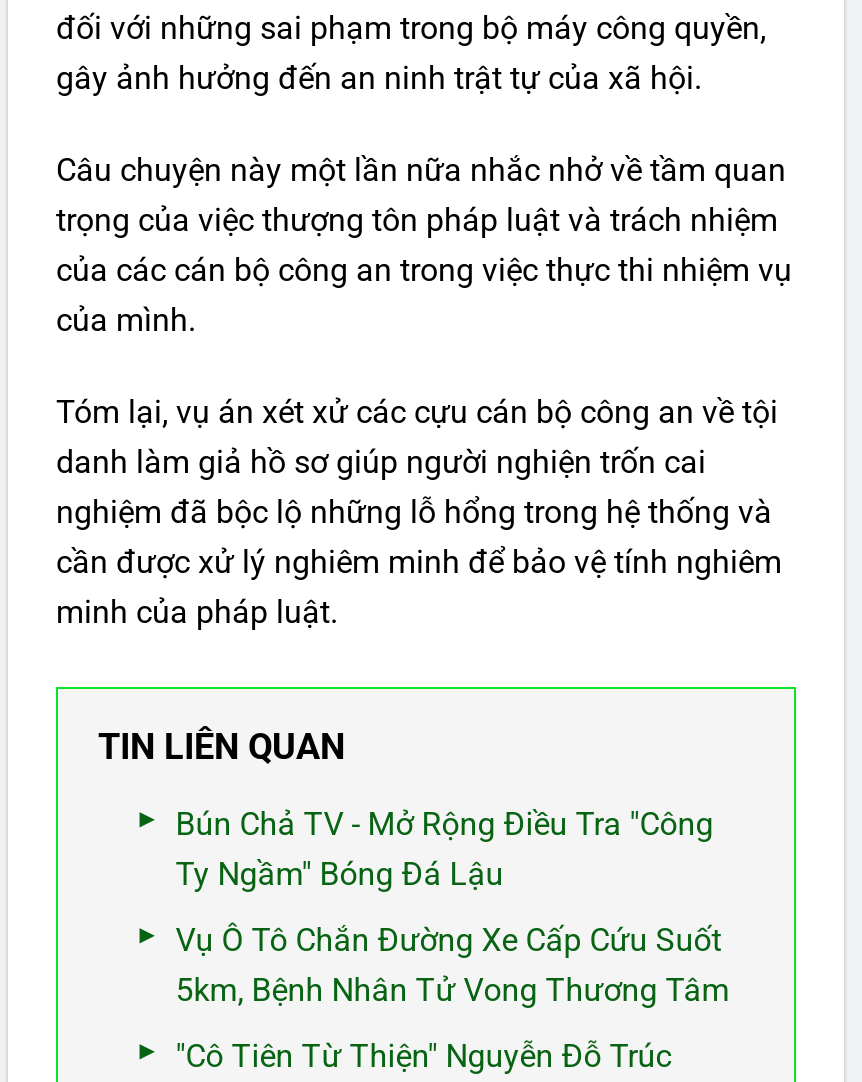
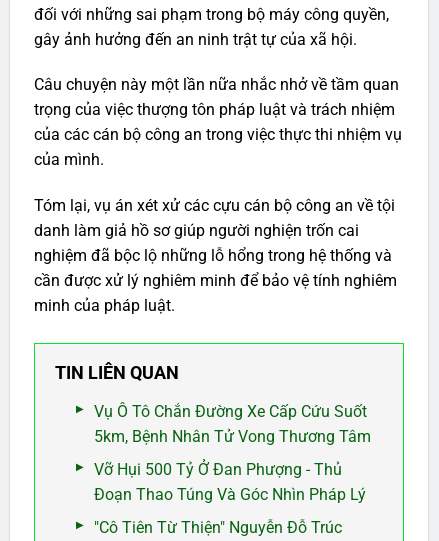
- Bún Chả TV - Mở Rộng Điều Tra "Công
- Ty Ngầm" Bóng Đá Lậu

moved up: Vụ Ô Tô Chắn Đường Xe Cấp Cứu Suốt | 5km, Bệnh Nhân Tử Vong Thương Tâm

+ Vỡ Hụi 500 Tỷ Ở Đan Phượng - Thủ
+ Đoạn Thao Túng Và Góc Nhìn Pháp Lý
